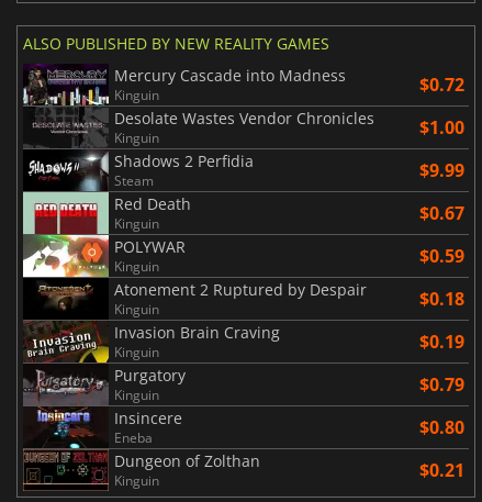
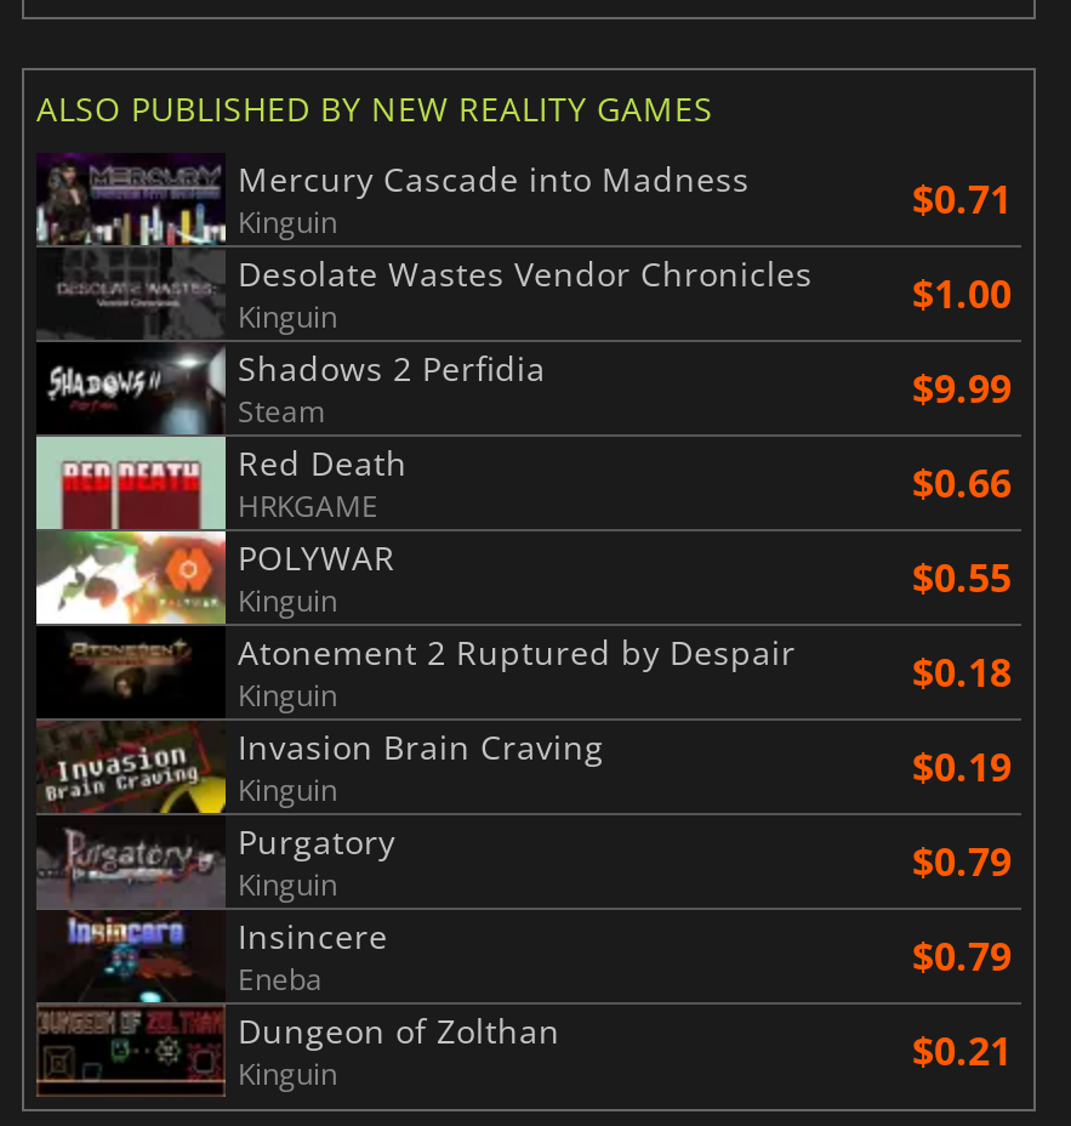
- $0.72
+ $0.71

- Kinguin
- $0.67
+ HRKGAME
+ $0.66

- $0.59
+ $0.55

- $0.80
+ $0.79
